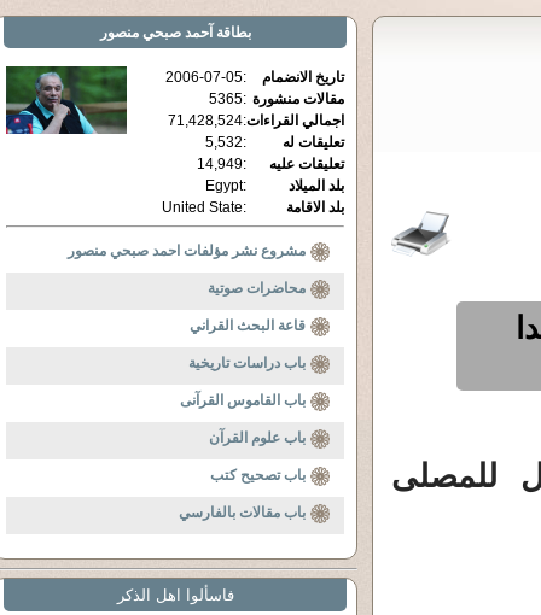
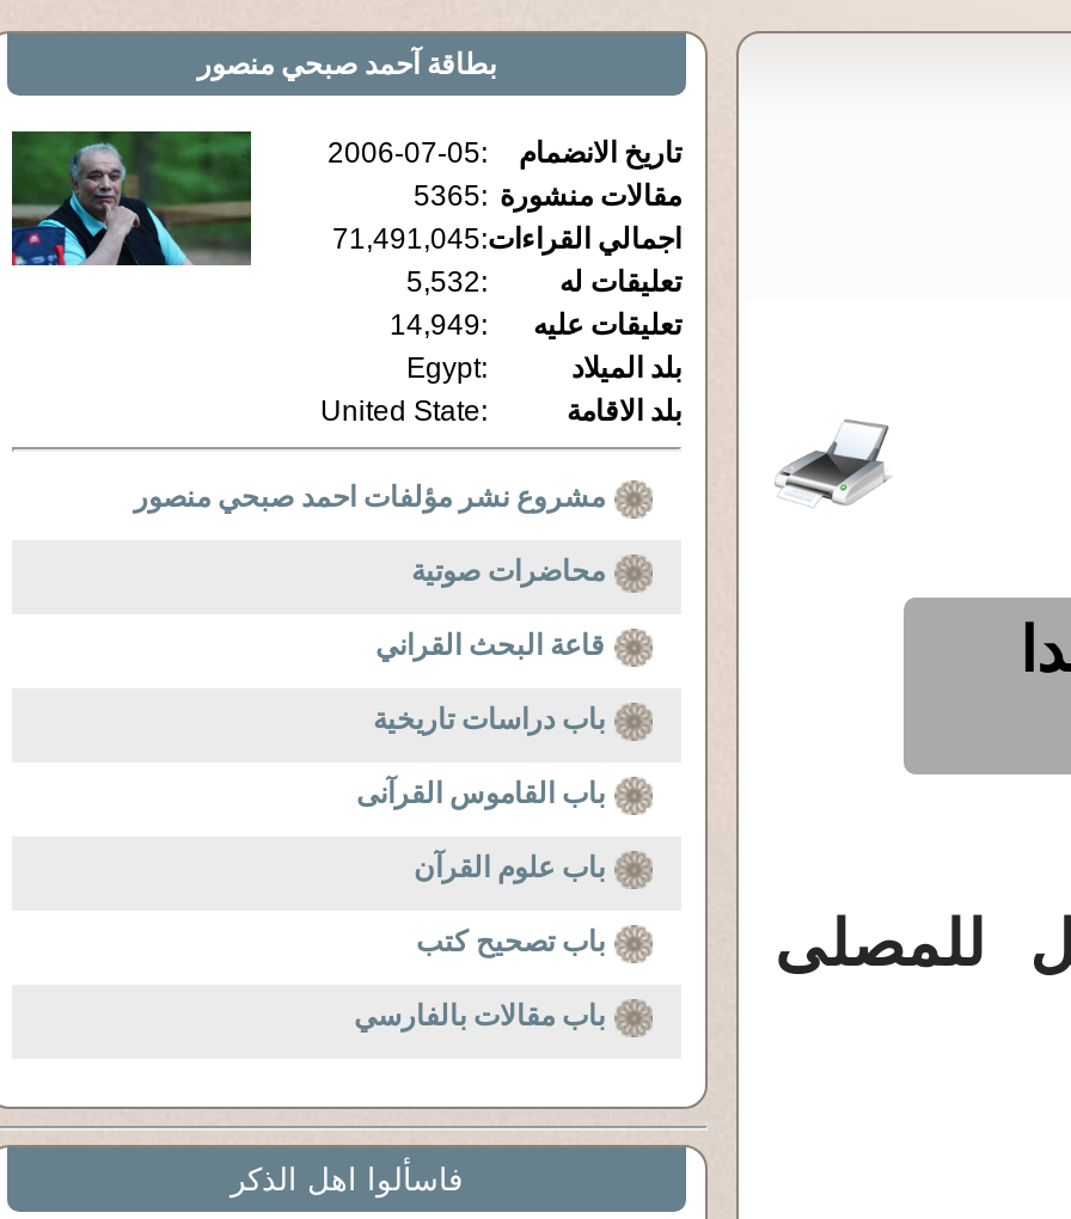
- اجمالي القراءات:71,428,524
+ اجمالي القراءات:71,491,045
